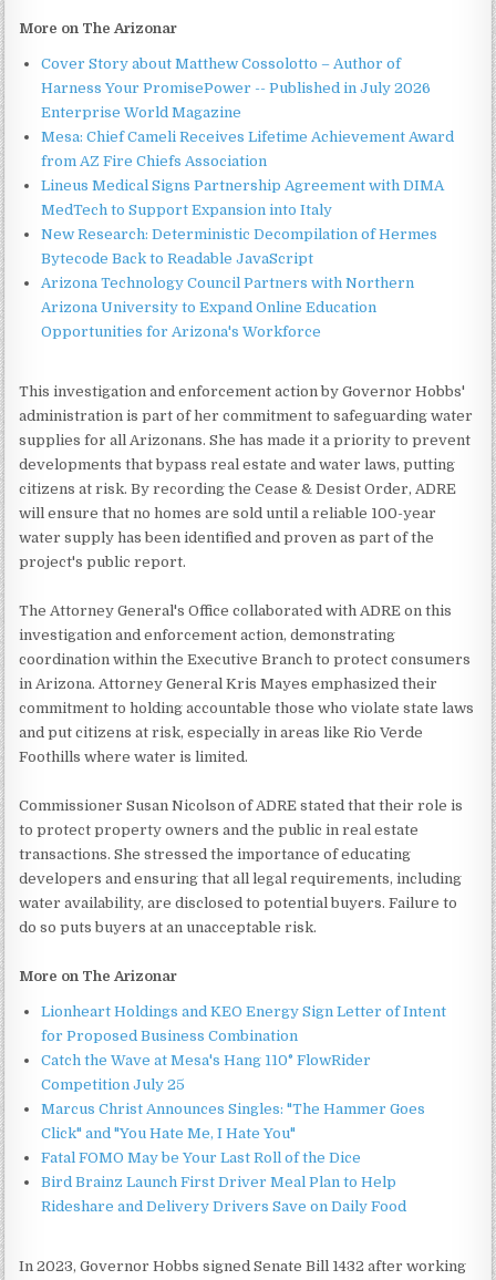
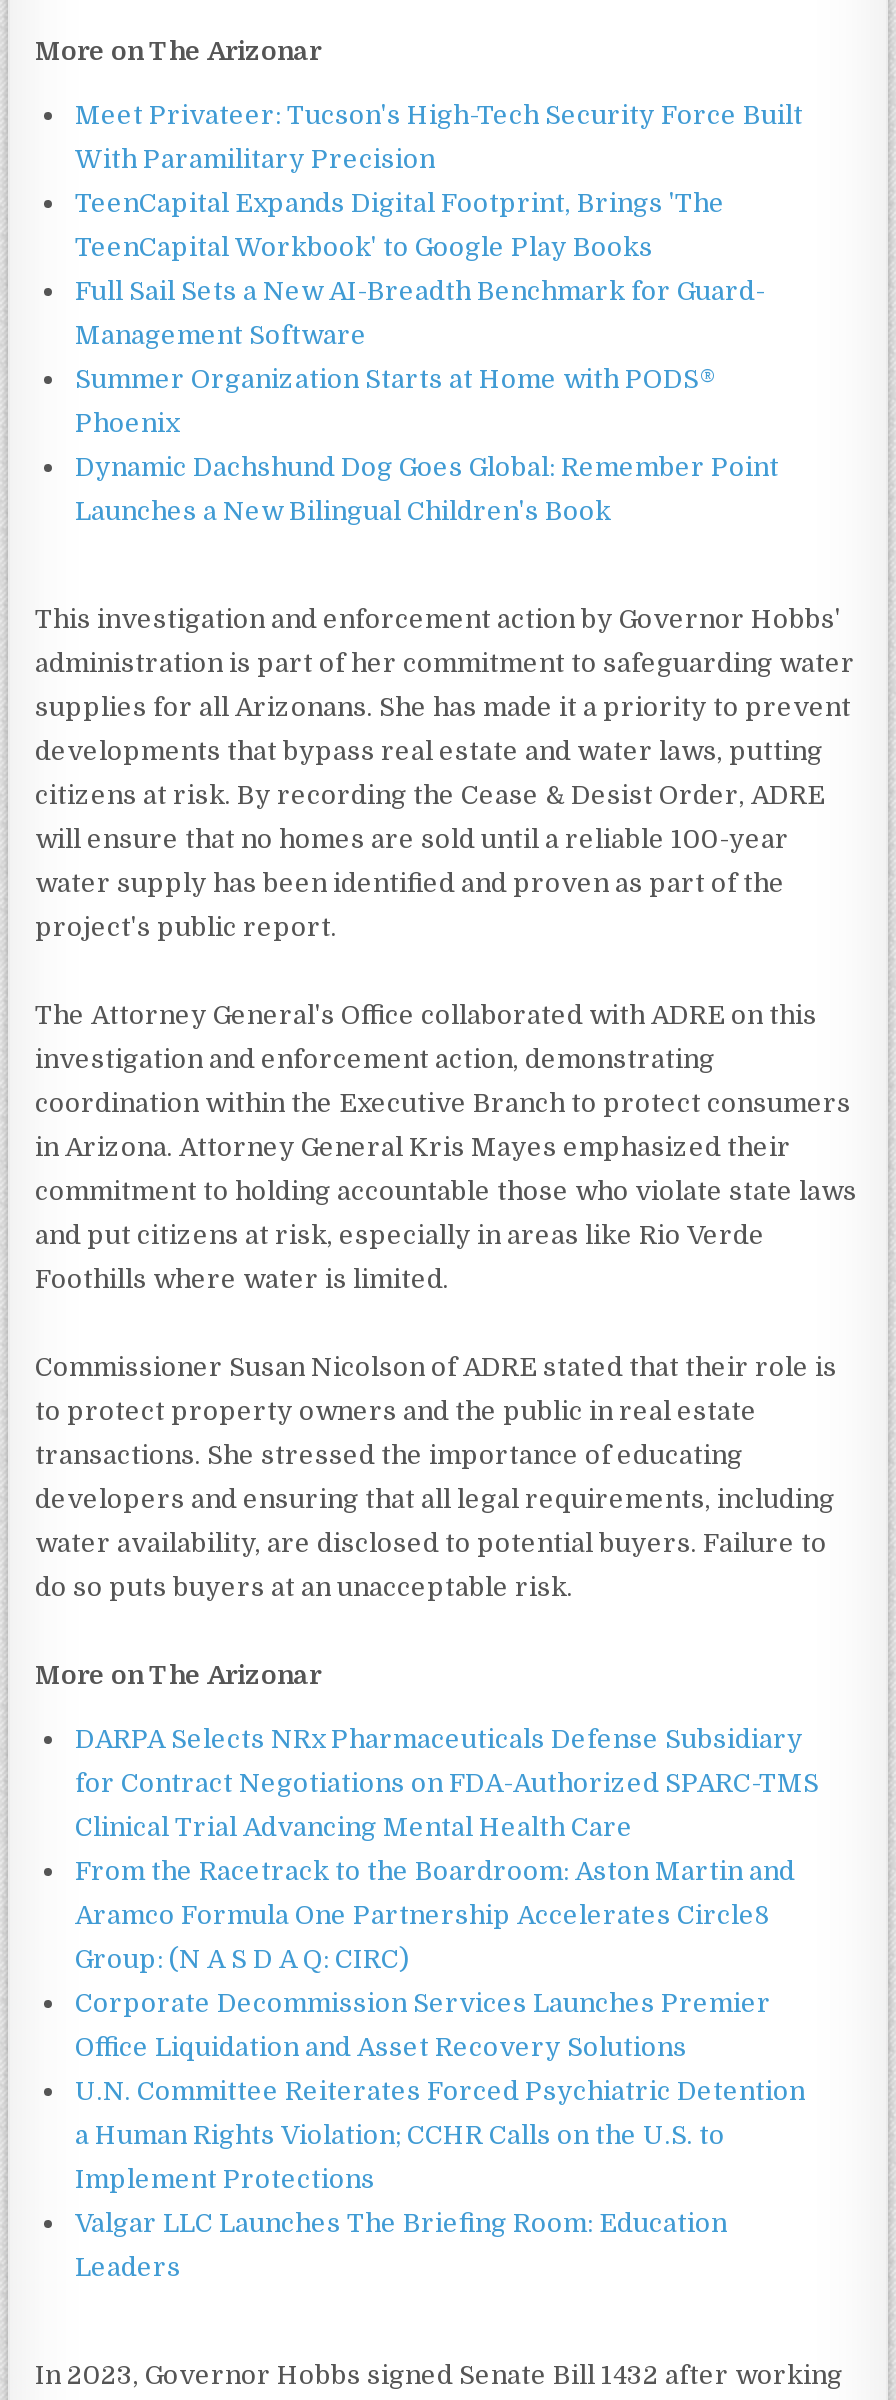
- Cover Story about Matthew Cossolotto – Author of
- Harness Your PromisePower -- Published in July 2026
- Enterprise World Magazine
- Mesa: Chief Cameli Receives Lifetime Achievement Award
- from AZ Fire Chiefs Association
- Lineus Medical Signs Partnership Agreement with DIMA
- MedTech to Support Expansion into Italy
- New Research: Deterministic Decompilation of Hermes
- Bytecode Back to Readable JavaScript
- Arizona Technology Council Partners with Northern
- Arizona University to Expand Online Education
- Opportunities for Arizona's Workforce
+ Meet Privateer: Tucson's High-Tech Security Force Built
+ With Paramilitary Precision
+ TeenCapital Expands Digital Footprint, Brings 'The
+ TeenCapital Workbook' to Google Play Books
+ Full Sail Sets a New AI-Breadth Benchmark for Guard-
+ Management Software
+ Summer Organization Starts at Home with PODS®
+ Phoenix
+ Dynamic Dachshund Dog Goes Global: Remember Point
+ Launches a New Bilingual Children's Book

moved up: This investigation and enforcement action by Governor Hobbs' | administration is part of her commitment to safeguarding water | supplies for all Arizonans. She has made it a priority to prevent | ... | do so puts buyers at an unacceptable risk. | More on The Arizonar

- Lionheart Holdings and KEO Energy Sign Letter of Intent
- for Proposed Business Combination
- Catch the Wave at Mesa's Hang 110° FlowRider
- Competition July 25
- Marcus Christ Announces Singles: "The Hammer Goes
- Click" and "You Hate Me, I Hate You"
- Fatal FOMO May be Your Last Roll of the Dice
- Bird Brainz Launch First Driver Meal Plan to Help
- Rideshare and Delivery Drivers Save on Daily Food
+ DARPA Selects NRx Pharmaceuticals Defense Subsidiary
+ for Contract Negotiations on FDA-Authorized SPARC-TMS
+ Clinical Trial Advancing Mental Health Care
+ From the Racetrack to the Boardroom: Aston Martin and
+ Aramco Formula One Partnership Accelerates Circle8
+ Group: (N A S D A Q: CIRC)
+ Corporate Decommission Services Launches Premier
+ Office Liquidation and Asset Recovery Solutions
+ U.N. Committee Reiterates Forced Psychiatric Detention
+ a Human Rights Violation; CCHR Calls on the U.S. to
+ Implement Protections
+ Valgar LLC Launches The Briefing Room: Education
+ Leaders
